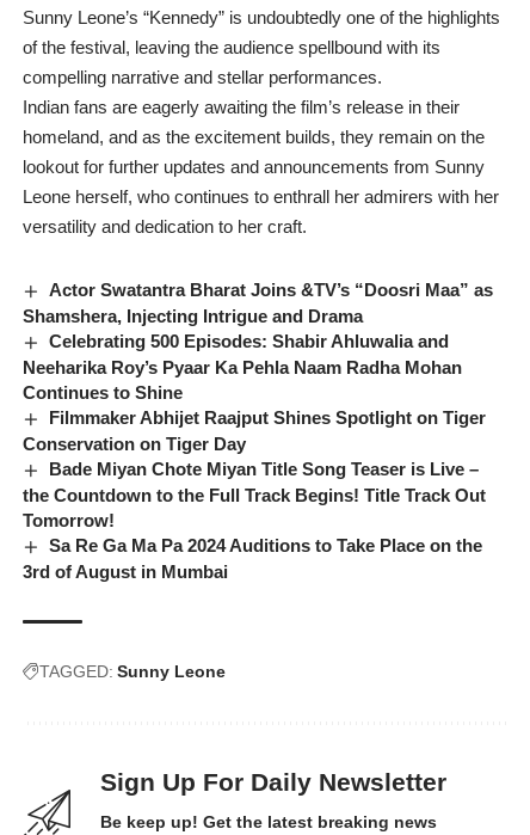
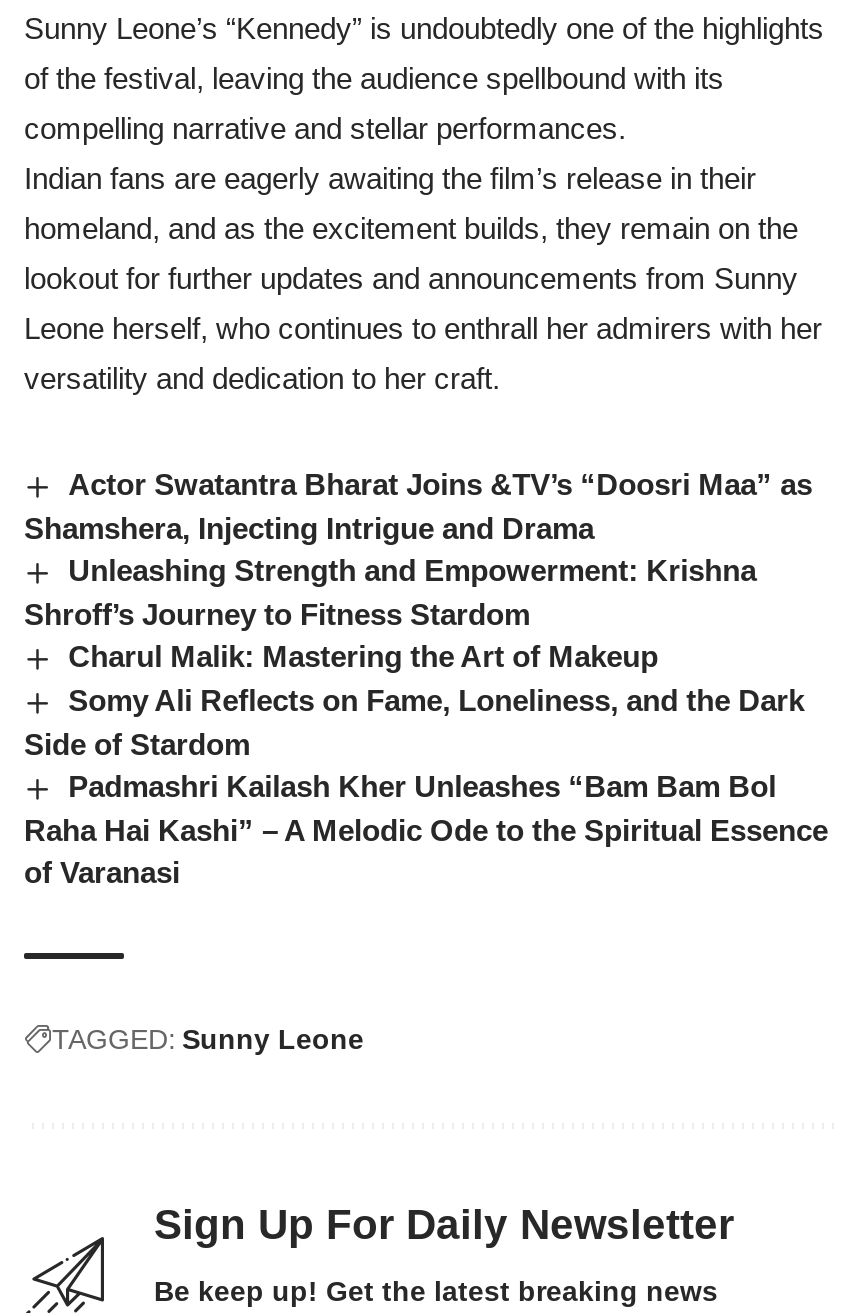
- Celebrating 500 Episodes: Shabir Ahluwalia and
- Neeharika Roy’s Pyaar Ka Pehla Naam Radha Mohan
- Continues to Shine
- Filmmaker Abhijet Raajput Shines Spotlight on Tiger
- Conservation on Tiger Day
- Bade Miyan Chote Miyan Title Song Teaser is Live –
- the Countdown to the Full Track Begins! Title Track Out
- Tomorrow!
- Sa Re Ga Ma Pa 2024 Auditions to Take Place on the
- 3rd of August in Mumbai
+ Unleashing Strength and Empowerment: Krishna
+ Shroff’s Journey to Fitness Stardom
+ Charul Malik: Mastering the Art of Makeup
+ Somy Ali Reflects on Fame, Loneliness, and the Dark
+ Side of Stardom
+ Padmashri Kailash Kher Unleashes “Bam Bam Bol
+ Raha Hai Kashi” – A Melodic Ode to the Spiritual Essence
+ of Varanasi
